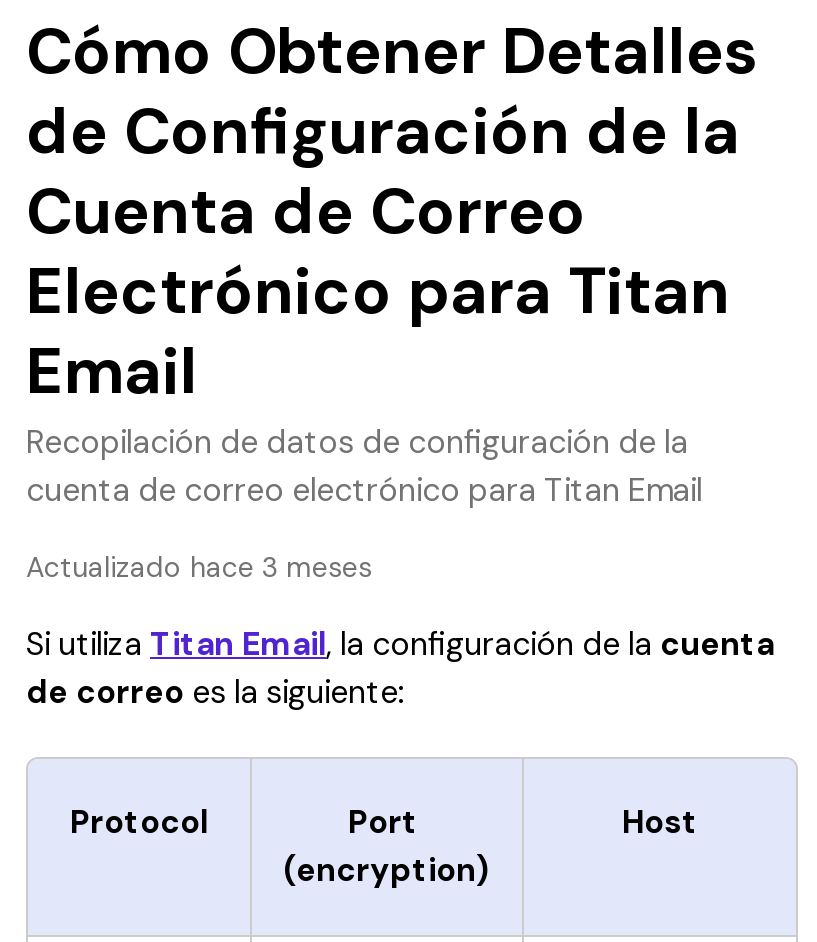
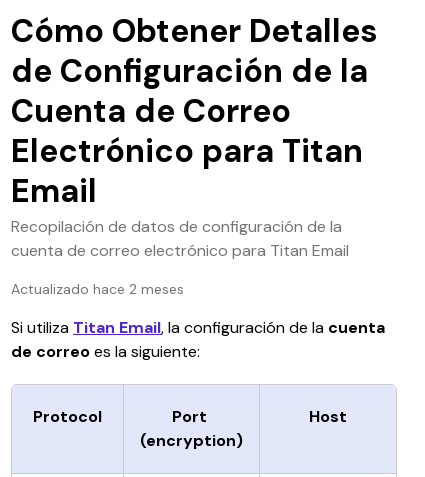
- Actualizado hace 3 meses
+ Actualizado hace 2 meses
